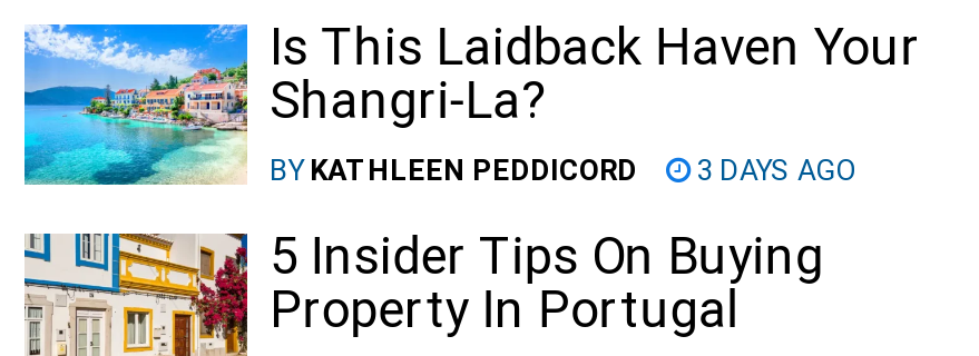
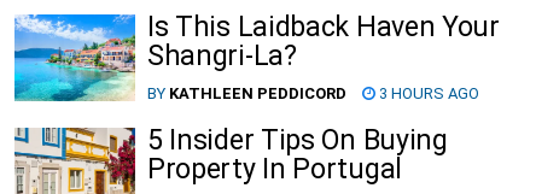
- BY KATHLEEN PEDDICORD 3 DAYS AGO
+ BY KATHLEEN PEDDICORD 3 HOURS AGO
